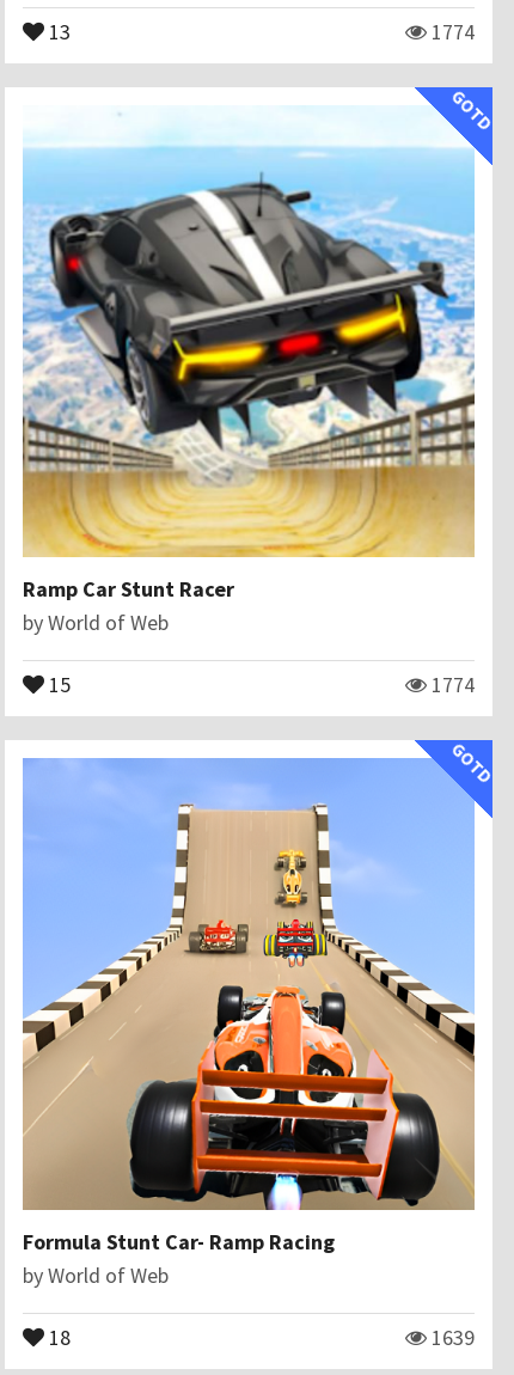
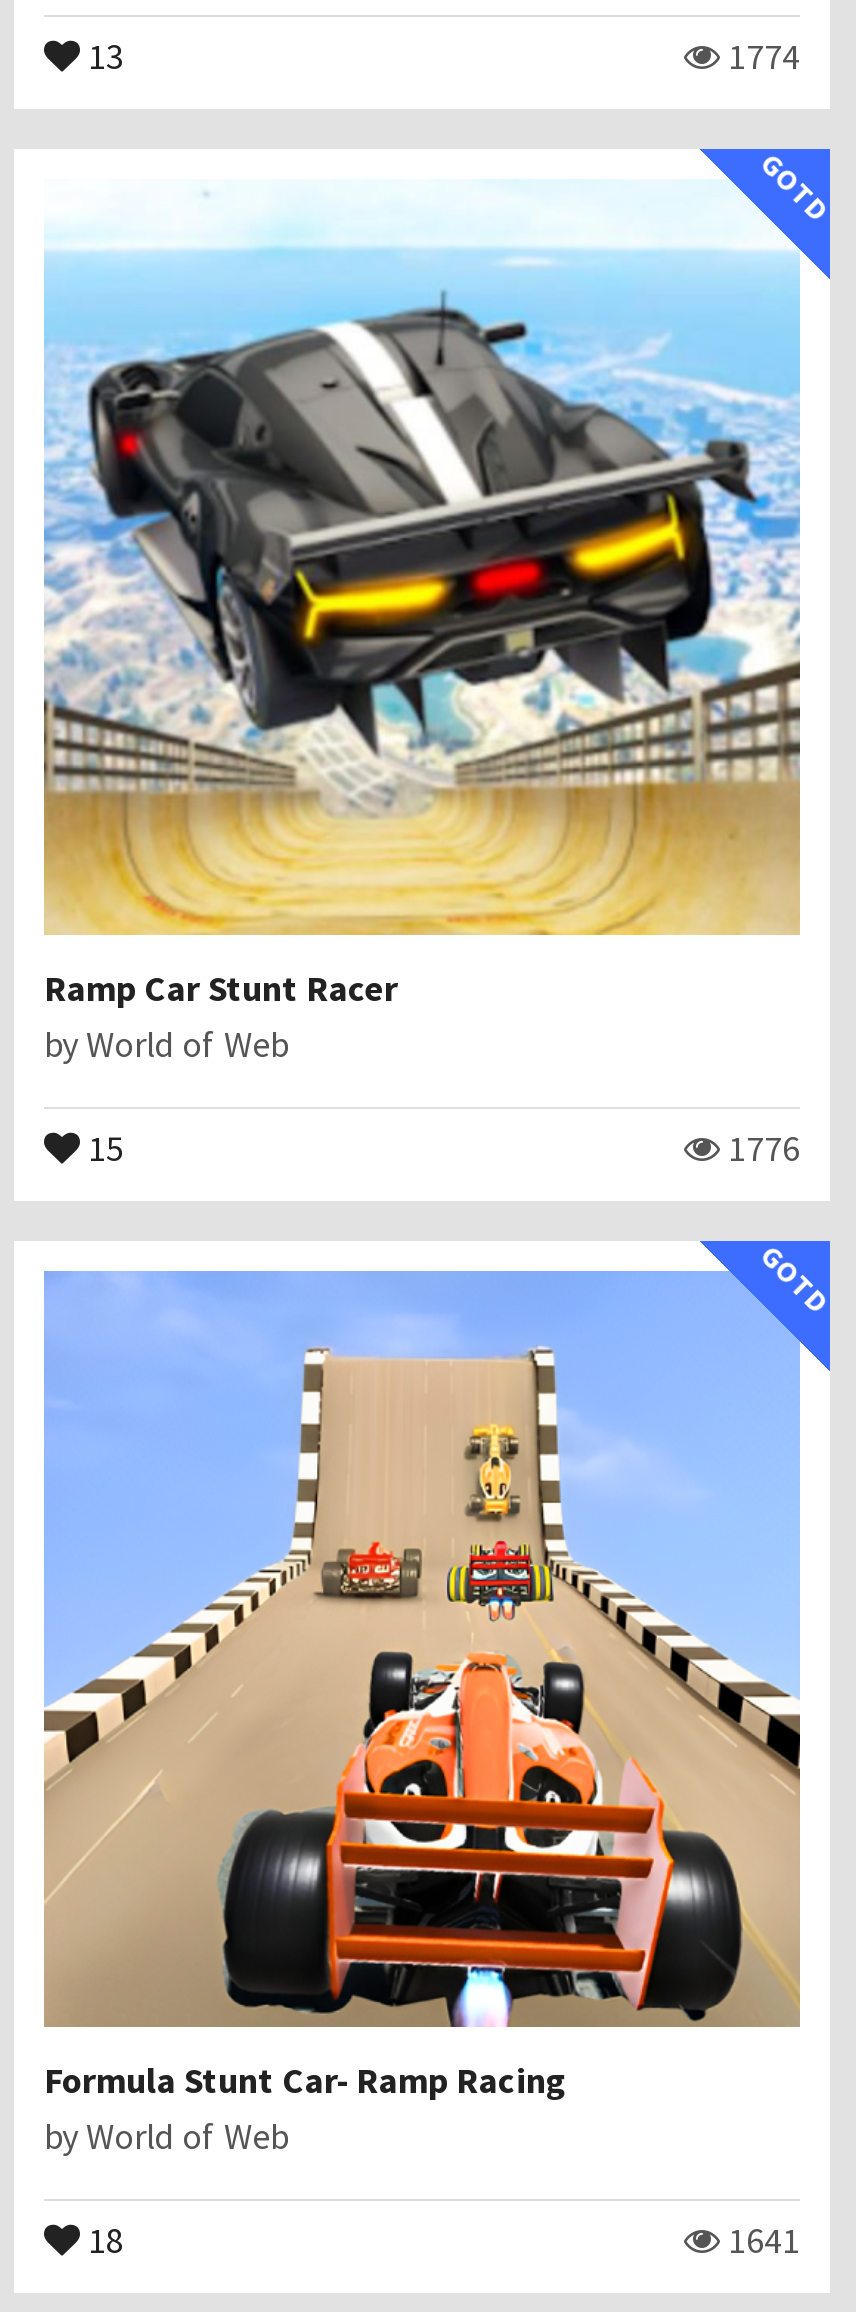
- 1774
+ 1776

- 1639
+ 1641
